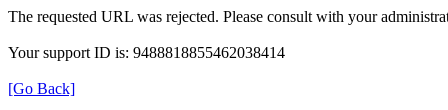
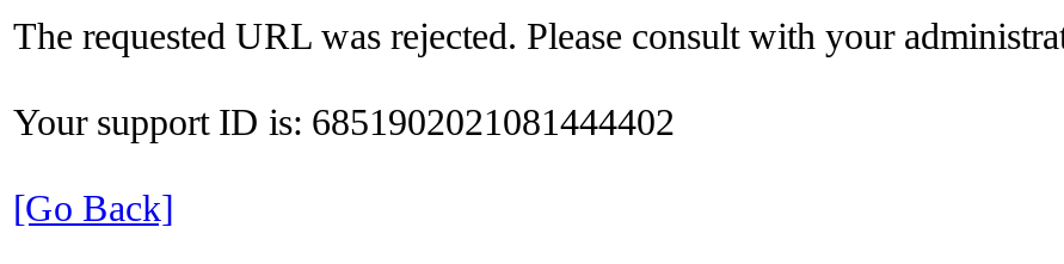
- Your support ID is: 9488818855462038414
+ Your support ID is: 6851902021081444402
